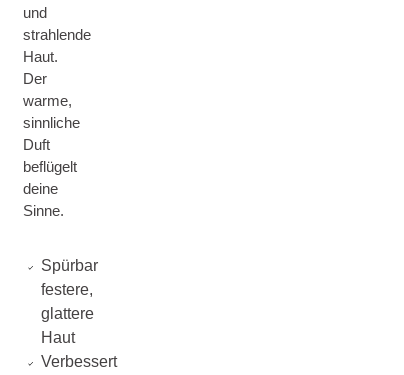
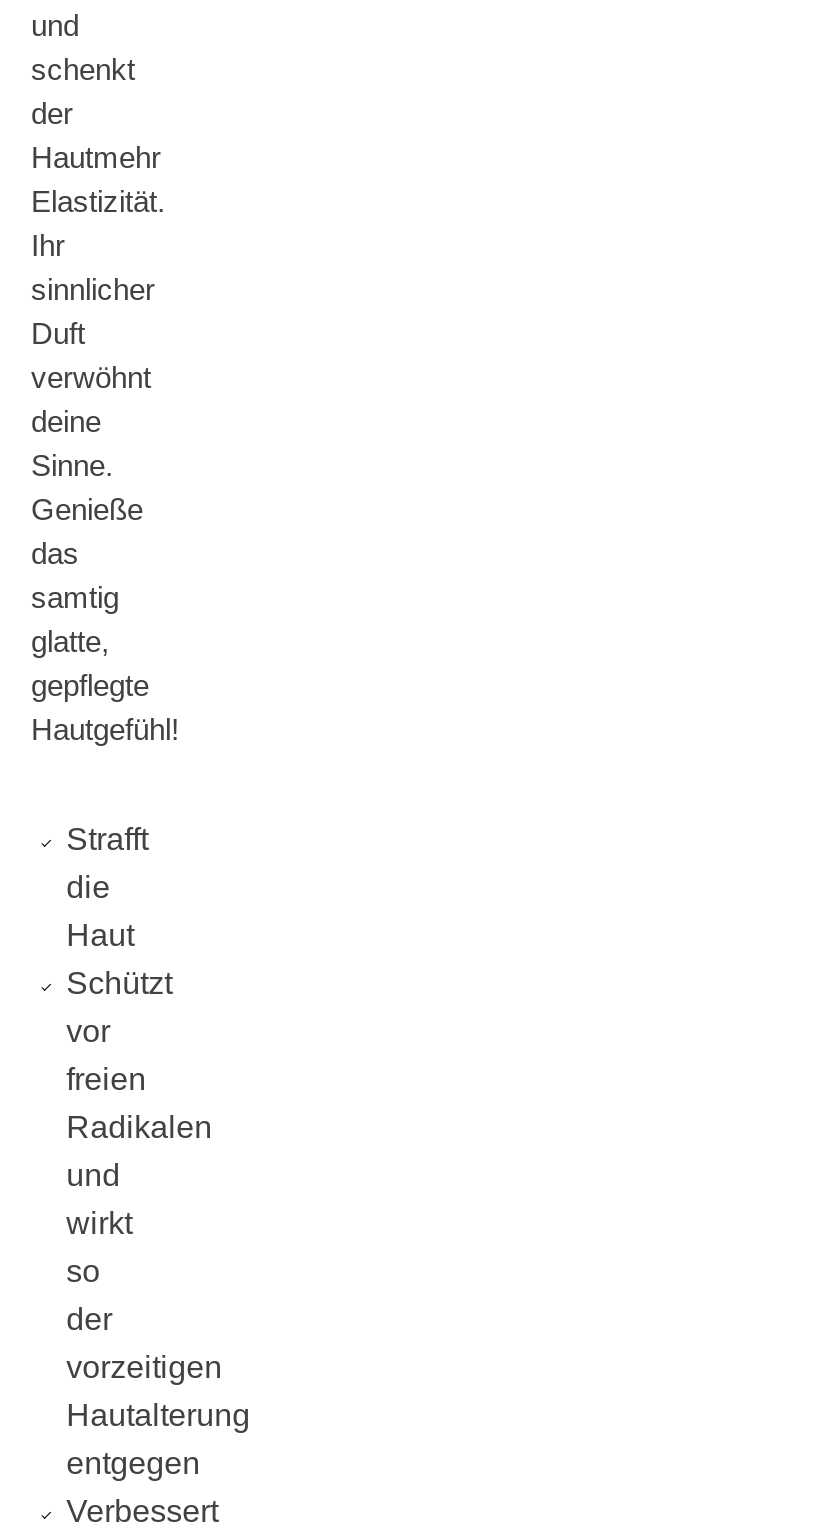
- strahlende
- Haut.
- Der
- warme,
- sinnliche
+ schenkt
+ der
+ Hautmehr
+ Elastizität.
+ Ihr
+ sinnlicher

- beflügelt
+ verwöhnt

- Spürbar
- festere,
- glattere
+ Genieße
+ das
+ samtig
+ glatte,
+ gepflegte
+ Hautgefühl!
+ Strafft
+ die

+ Schützt
+ vor
+ freien
+ Radikalen
+ und
+ wirkt
+ so
+ der
+ vorzeitigen
+ Hautalterung
+ entgegen
